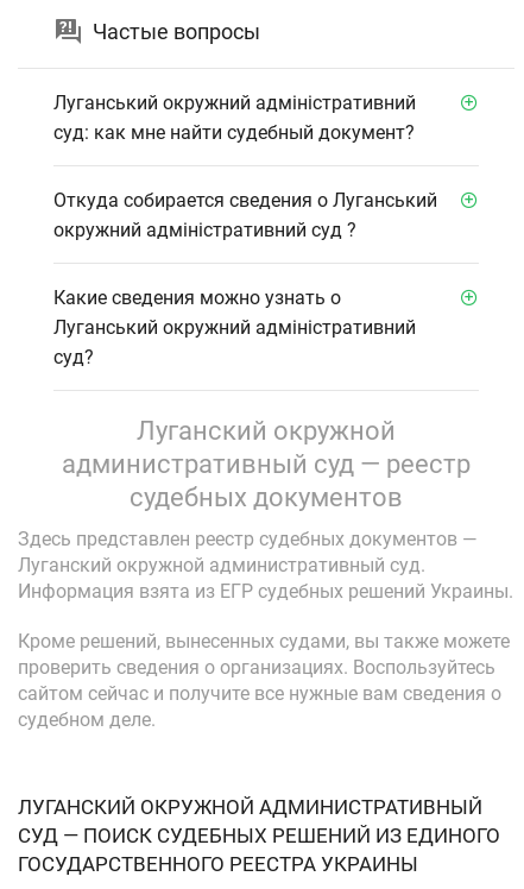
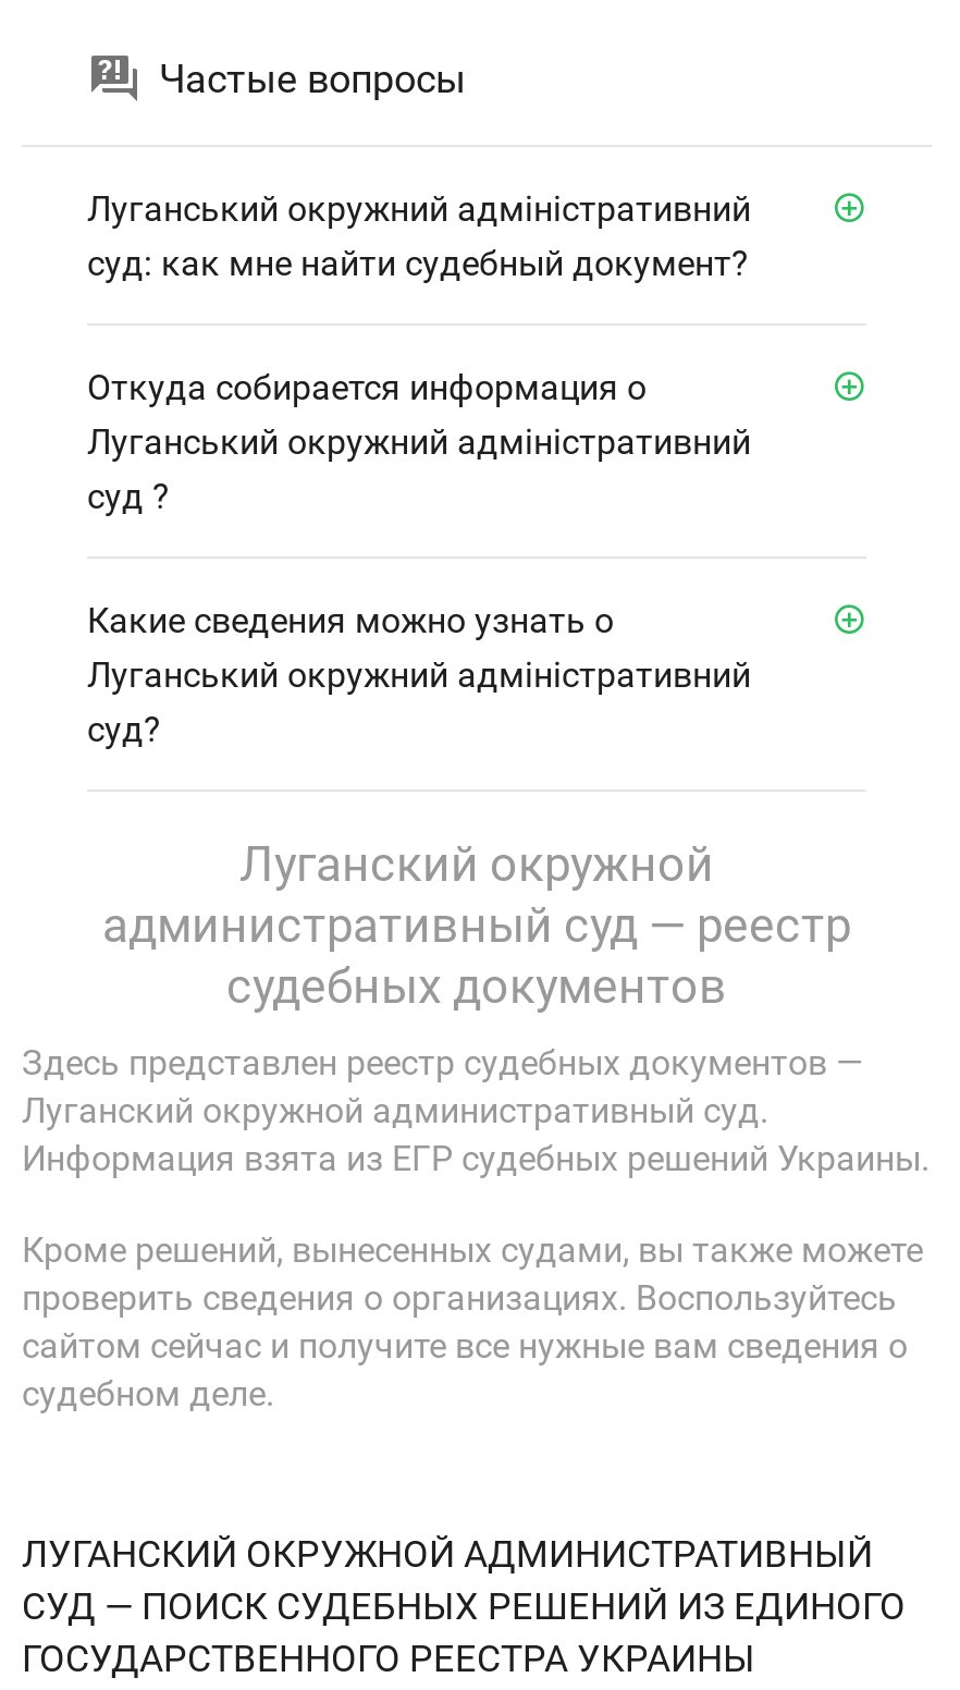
- Откуда собирается сведения о Луганський
- окружний адміністративний суд ?
+ Откуда собирается информация о
+ Луганський окружний адміністративний
+ суд ?
